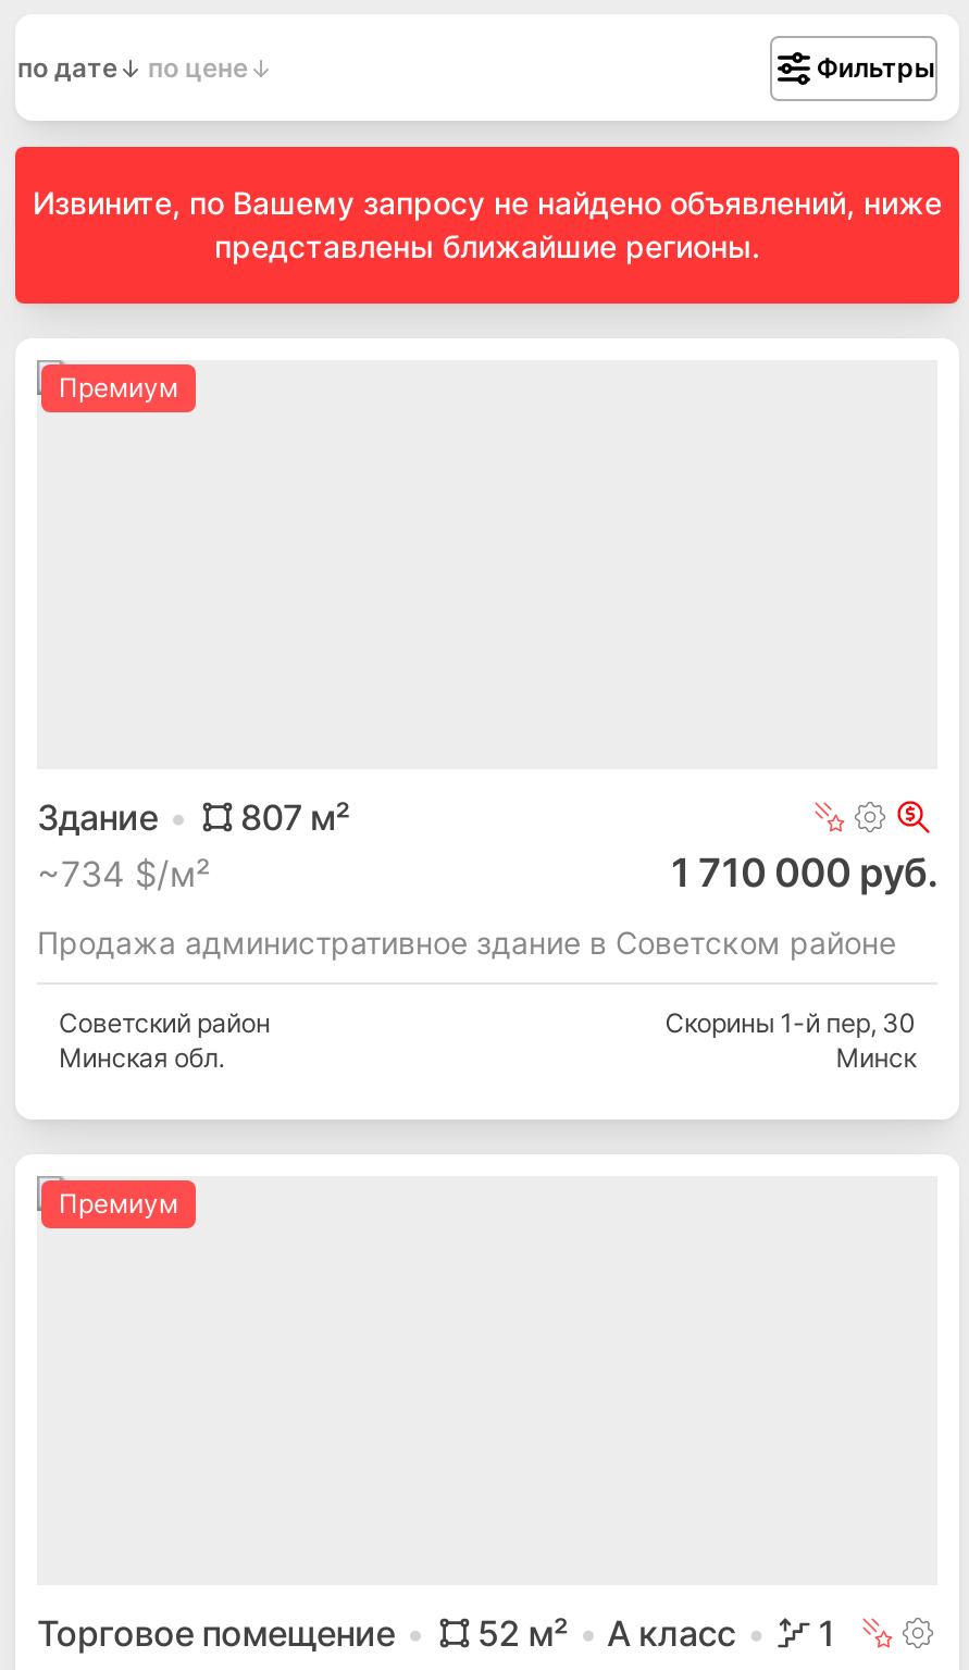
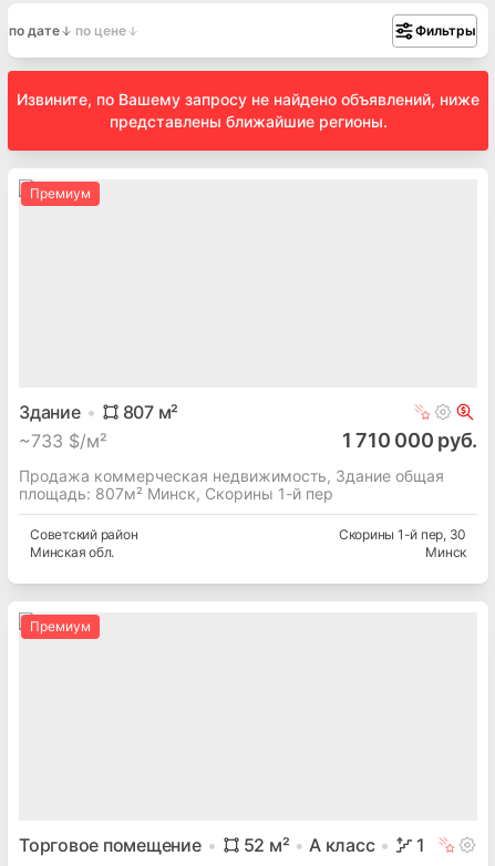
- ~734 $/м²
+ ~733 $/м²

- Продажа административное здание в Советском районе
+ Продажа коммерческая недвижимость, Здание общая
+ площадь: 807м² Минск, Скорины 1-й пер
